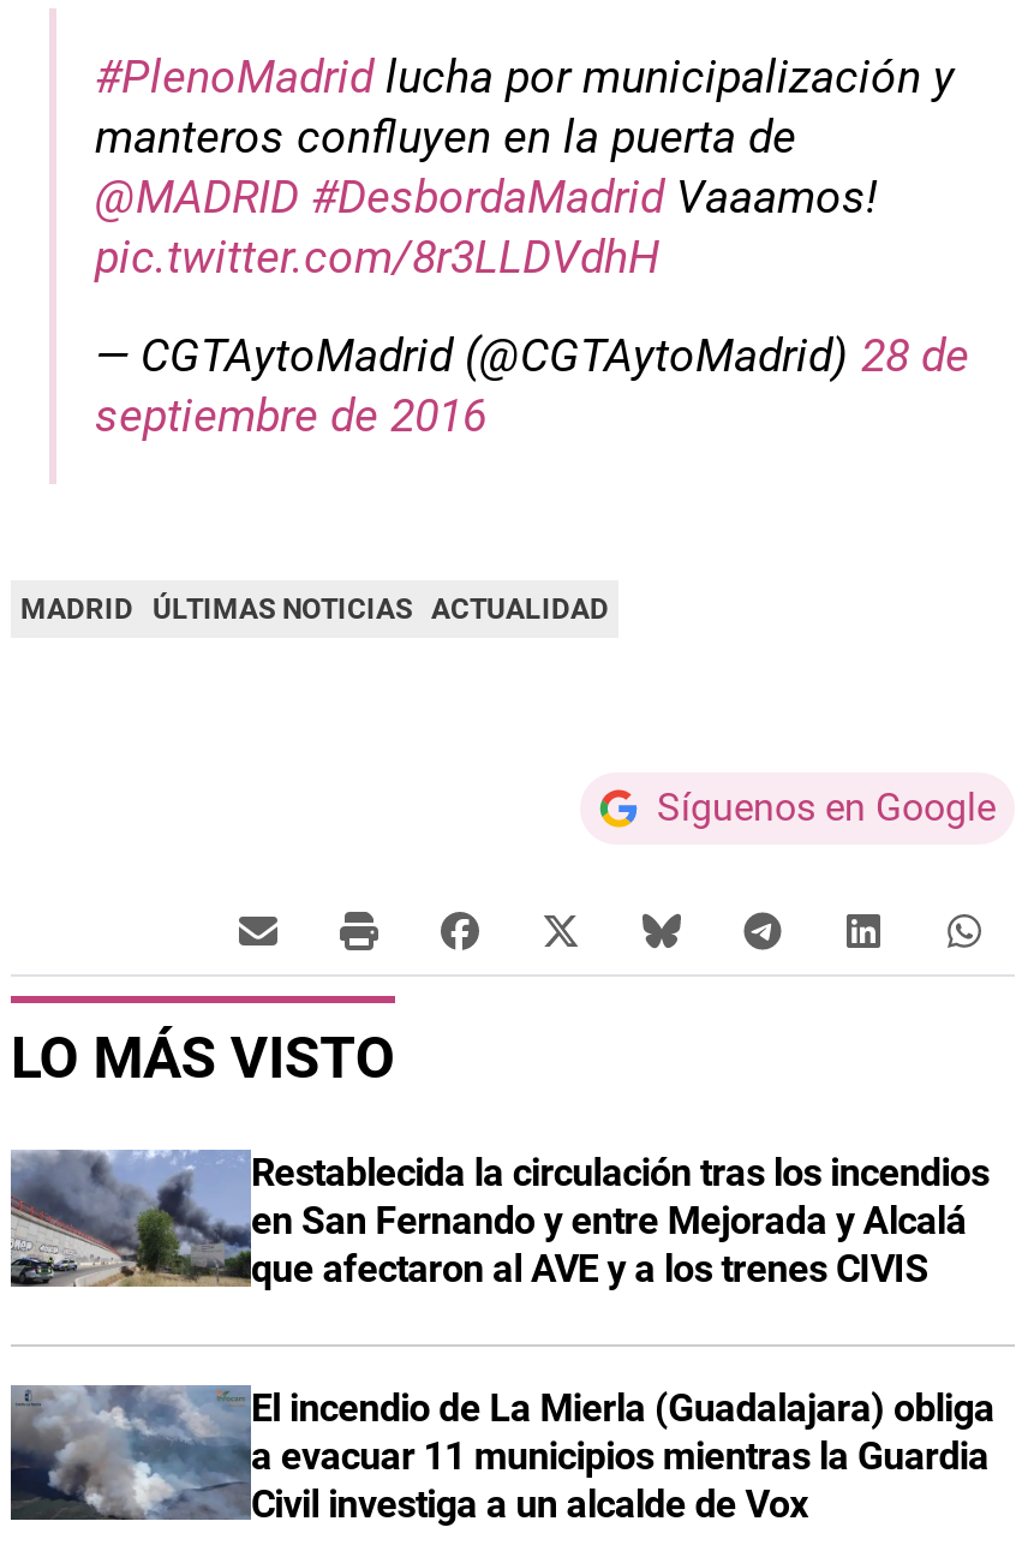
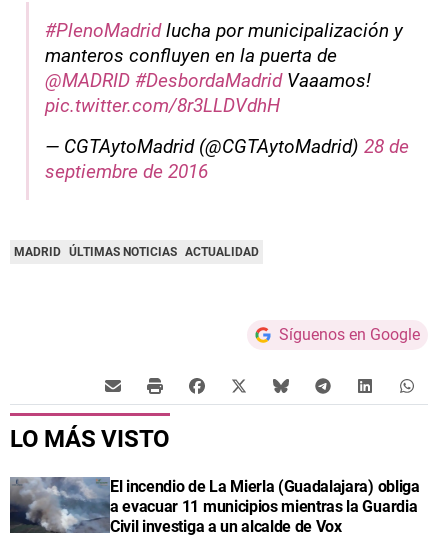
- [image]
- Restablecida la circulación tras los incendios
- en San Fernando y entre Mejorada y Alcalá
- que afectaron al AVE y a los trenes CIVIS
